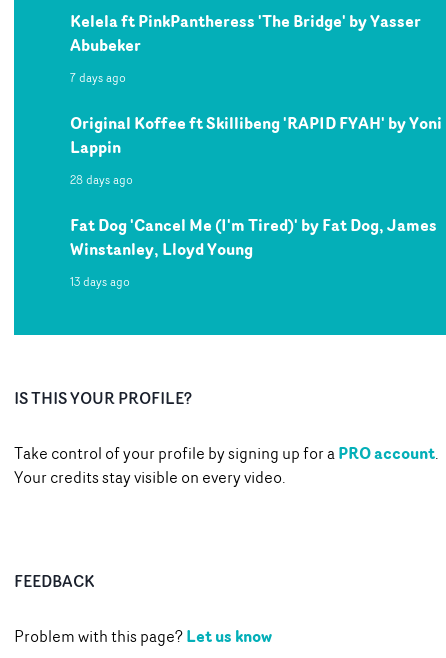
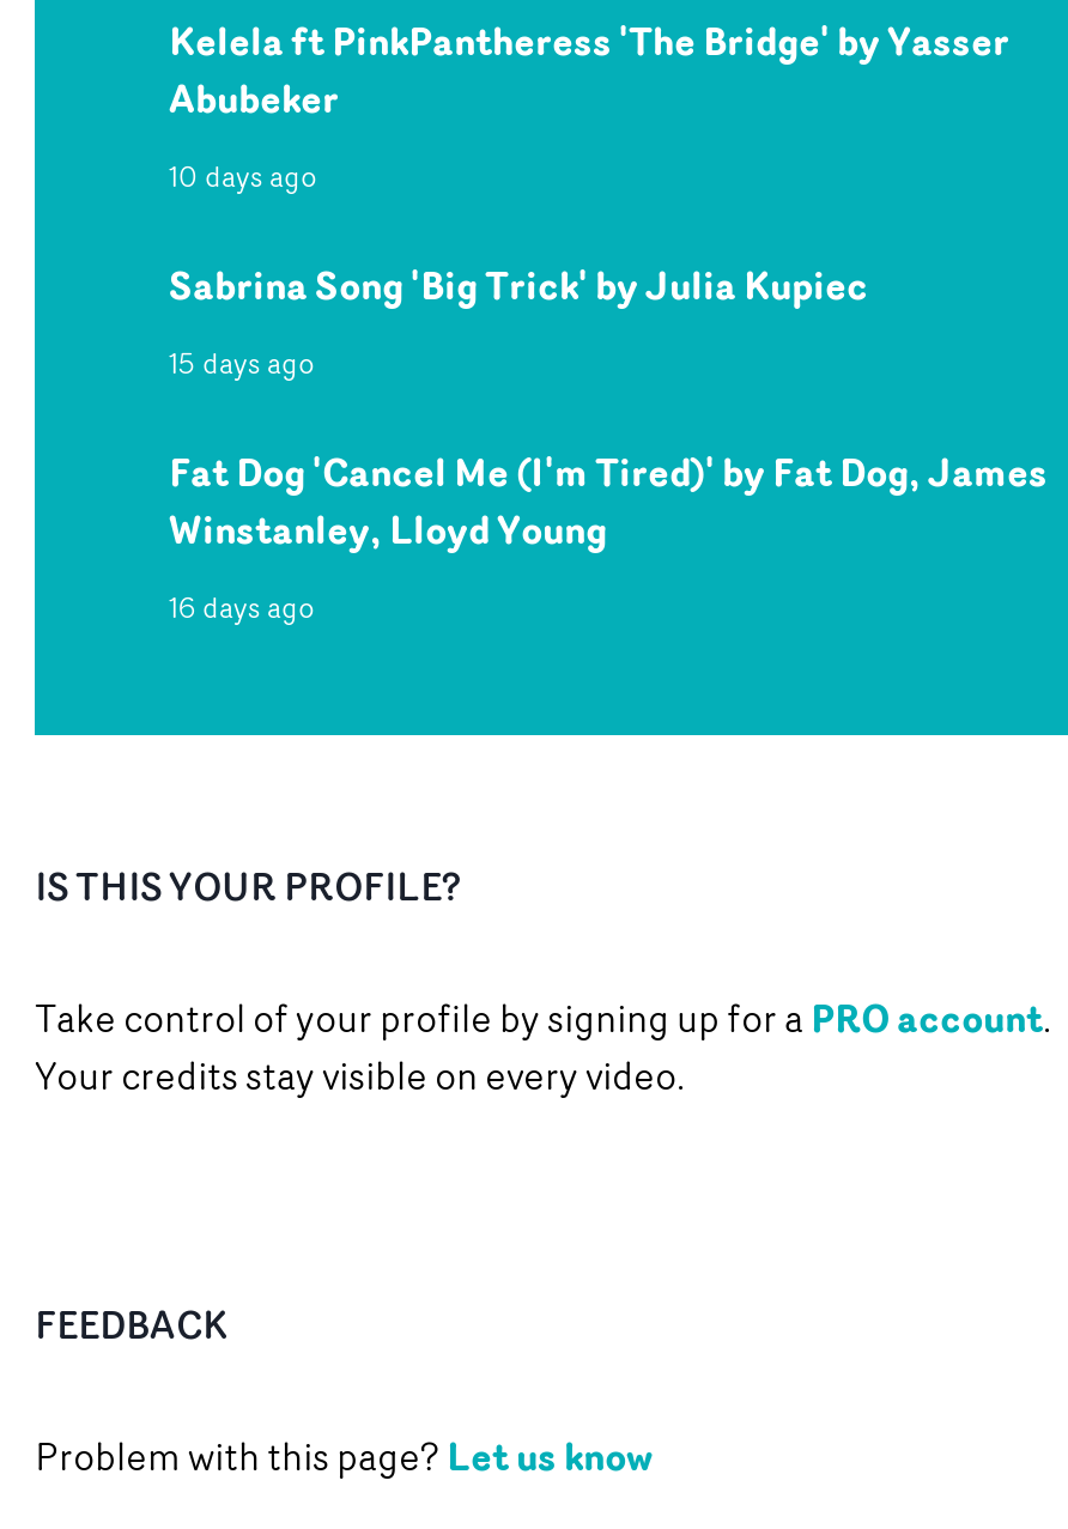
- 7 days ago
+ 10 days ago

- Original Koffee ft Skillibeng 'RAPID FYAH' by Yoni
- Lappin
+ Sabrina Song 'Big Trick' by Julia Kupiec

- 28 days ago
+ 15 days ago

- 13 days ago
+ 16 days ago
